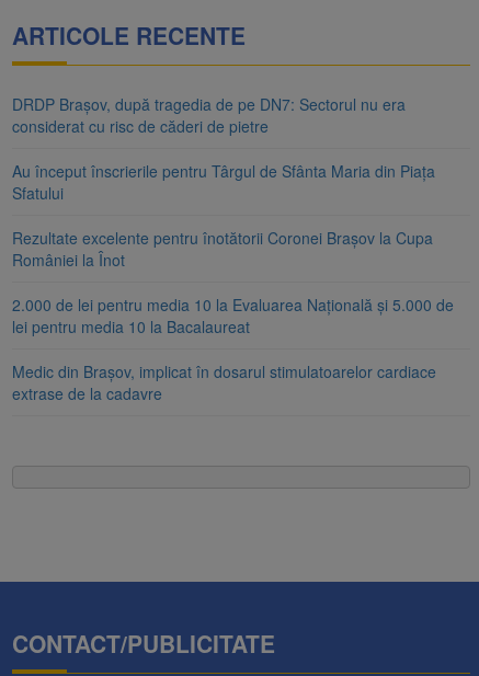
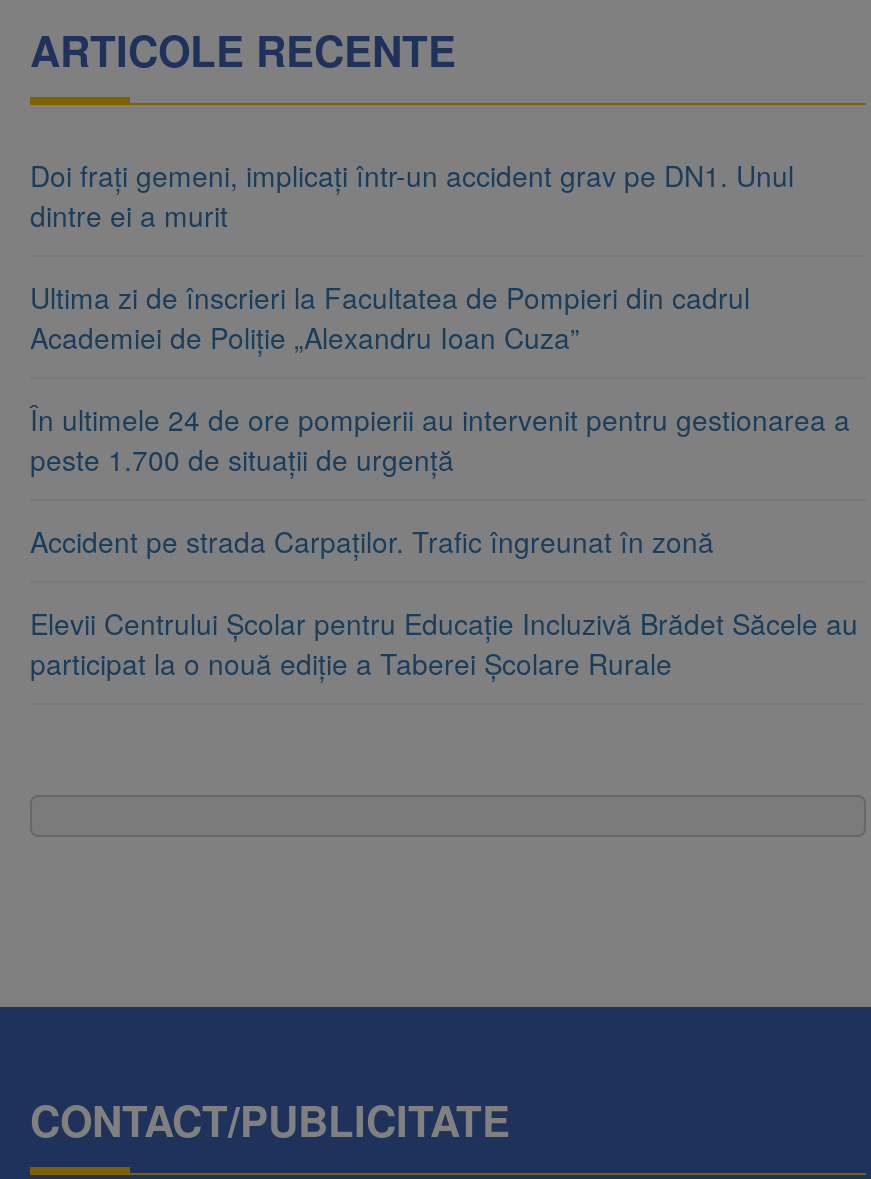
- DRDP Brașov, după tragedia de pe DN7: Sectorul nu era
- considerat cu risc de căderi de pietre
+ Doi frați gemeni, implicați într-un accident grav pe DN1. Unul
+ dintre ei a murit

- Au început înscrierile pentru Târgul de Sfânta Maria din Piața
- Sfatului
+ Ultima zi de înscrieri la Facultatea de Pompieri din cadrul
+ Academiei de Poliție „Alexandru Ioan Cuza”

- Rezultate excelente pentru înotătorii Coronei Brașov la Cupa
- României la Înot
+ În ultimele 24 de ore pompierii au intervenit pentru gestionarea a
+ peste 1.700 de situații de urgență

- 2.000 de lei pentru media 10 la Evaluarea Națională și 5.000 de
- lei pentru media 10 la Bacalaureat
+ Accident pe strada Carpaților. Trafic îngreunat în zonă

- Medic din Brașov, implicat în dosarul stimulatoarelor cardiace
- extrase de la cadavre
+ Elevii Centrului Școlar pentru Educație Incluzivă Brădet Săcele au
+ participat la o nouă ediție a Taberei Școlare Rurale
